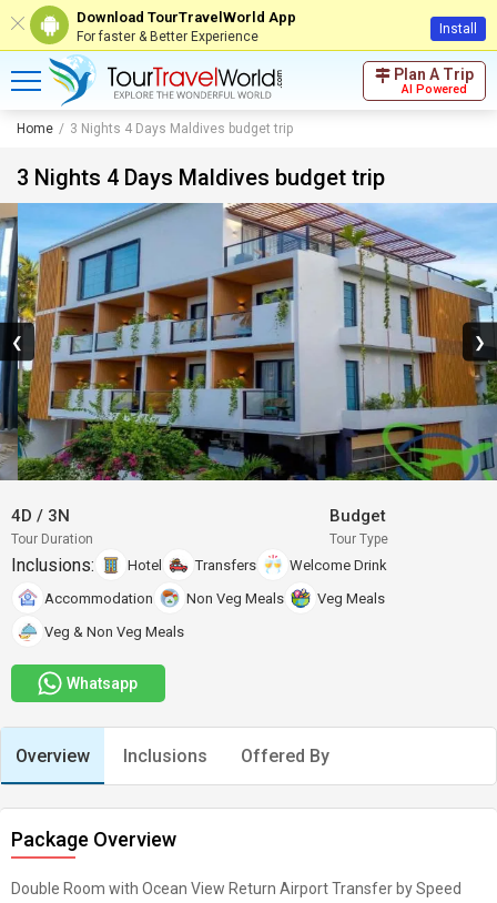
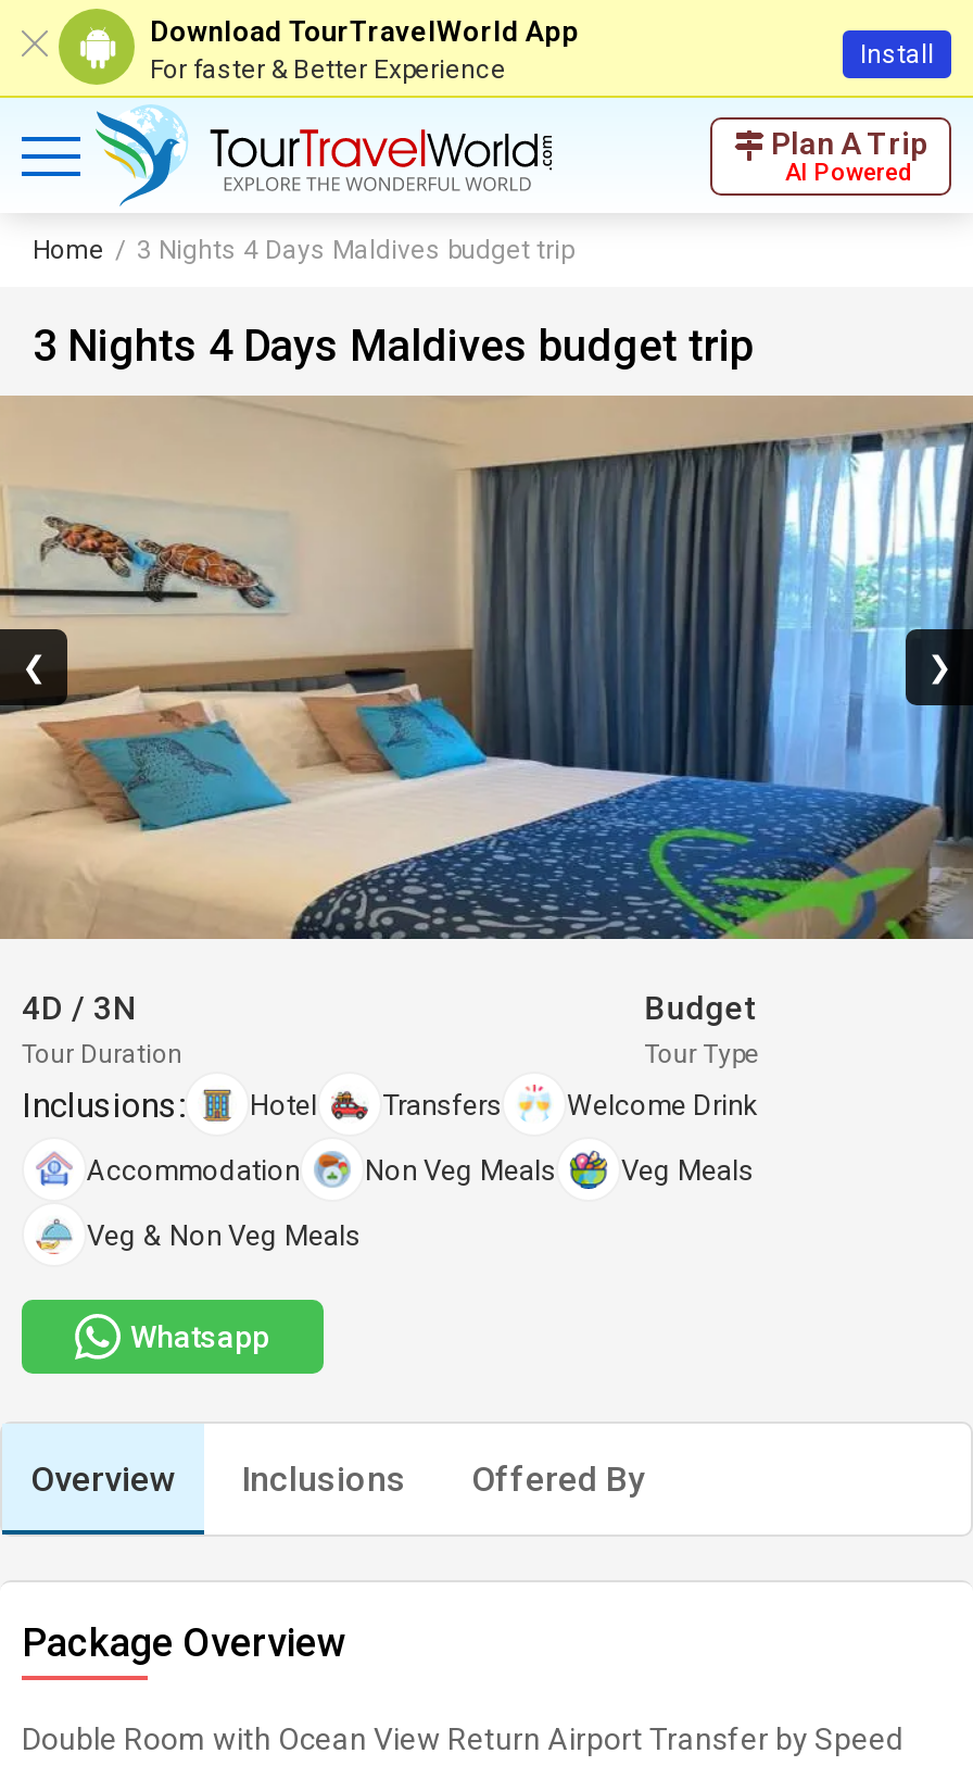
- [image]
+ [image]
